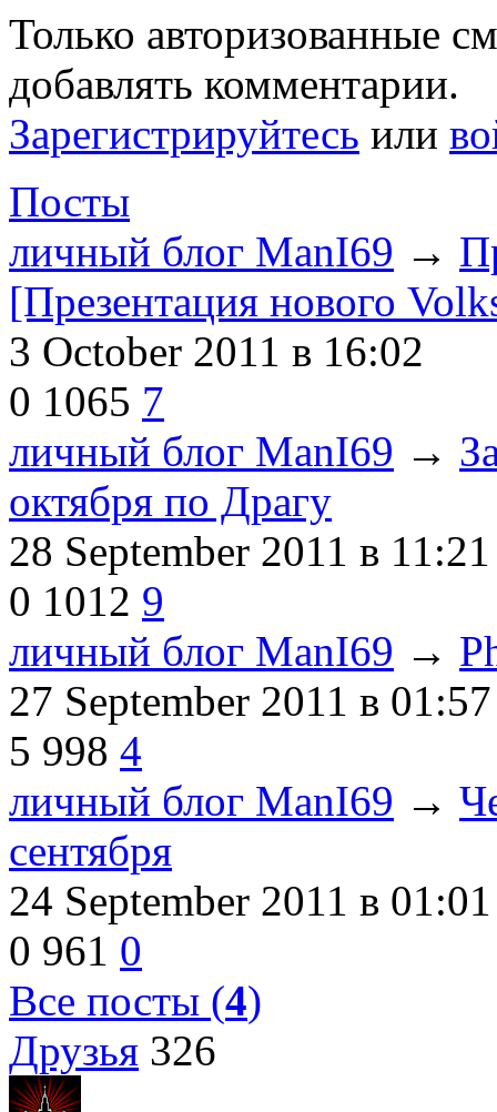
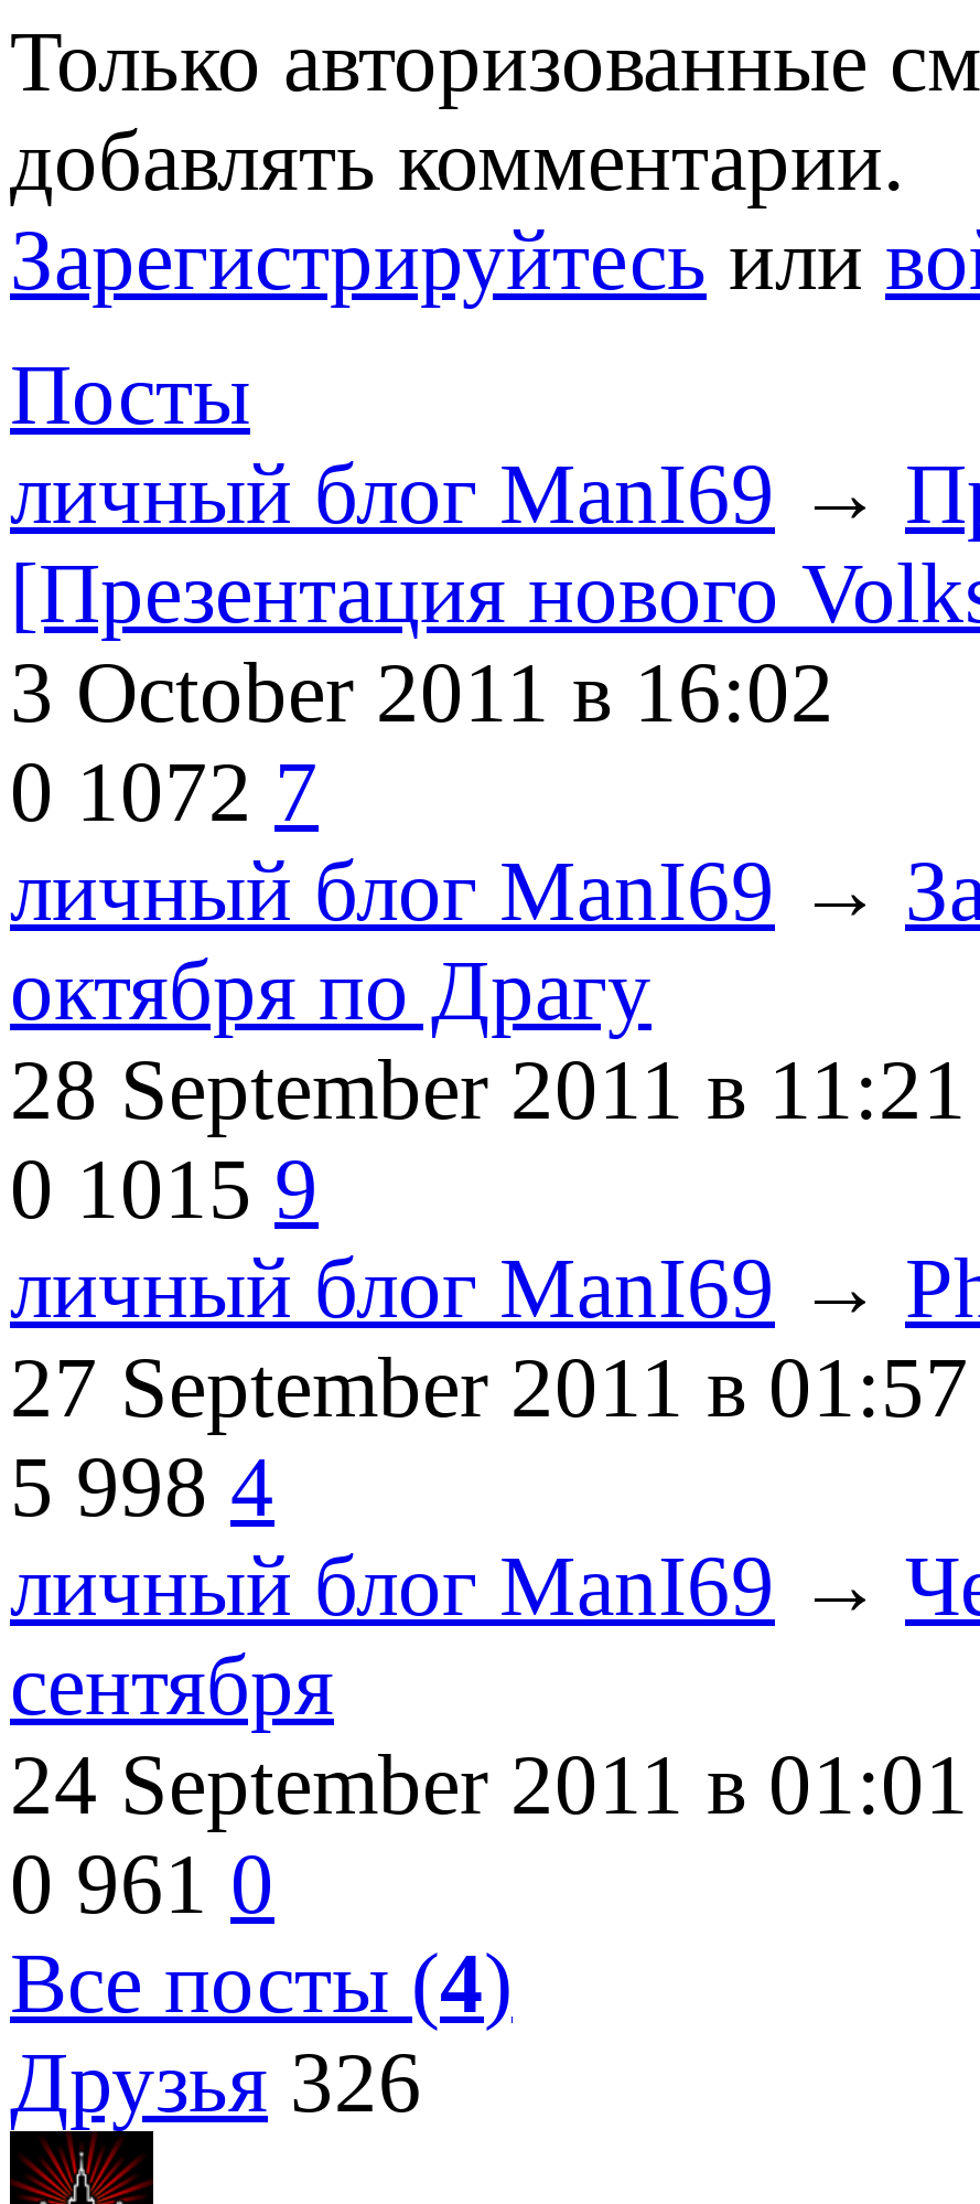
- 0 1065 7
+ 0 1072 7

- 0 1012 9
+ 0 1015 9
